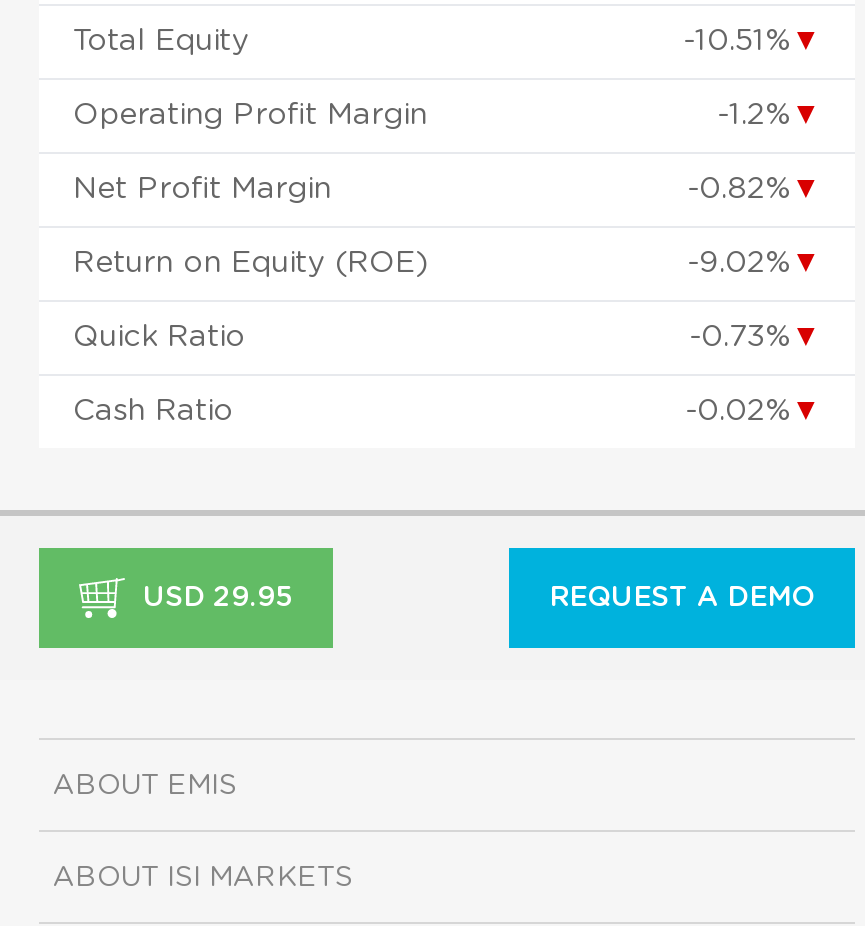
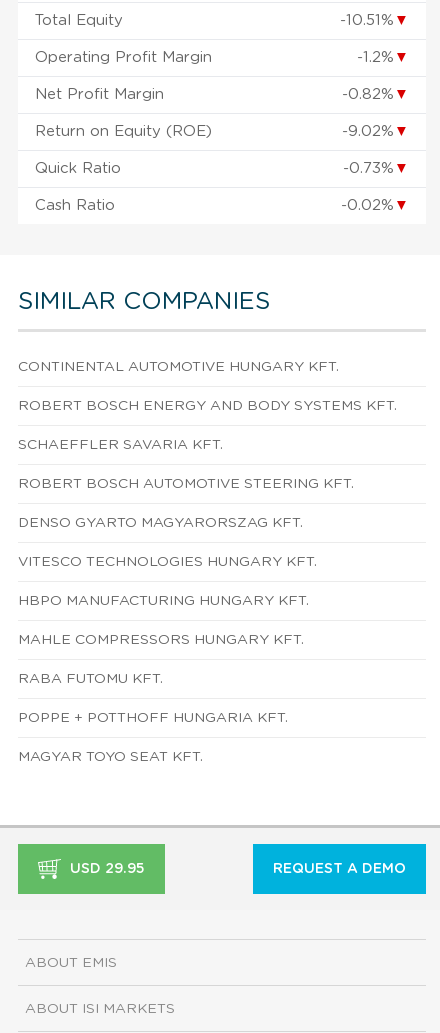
+ SIMILAR COMPANIES
+ CONTINENTAL AUTOMOTIVE HUNGARY KFT.
+ ROBERT BOSCH ENERGY AND BODY SYSTEMS KFT.
+ SCHAEFFLER SAVARIA KFT.
+ ROBERT BOSCH AUTOMOTIVE STEERING KFT.
+ DENSO GYARTO MAGYARORSZAG KFT.
+ VITESCO TECHNOLOGIES HUNGARY KFT.
+ HBPO MANUFACTURING HUNGARY KFT.
+ MAHLE COMPRESSORS HUNGARY KFT.
+ RABA FUTOMU KFT.
+ POPPE + POTTHOFF HUNGARIA KFT.
+ MAGYAR TOYO SEAT KFT.
